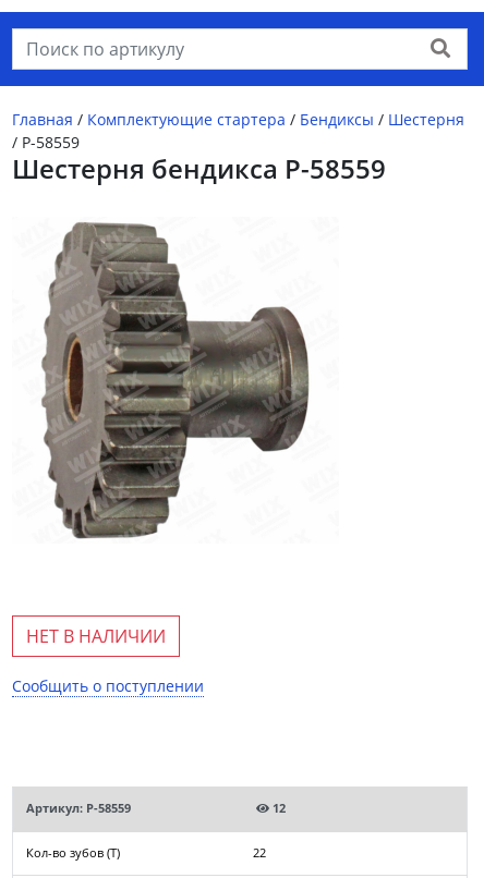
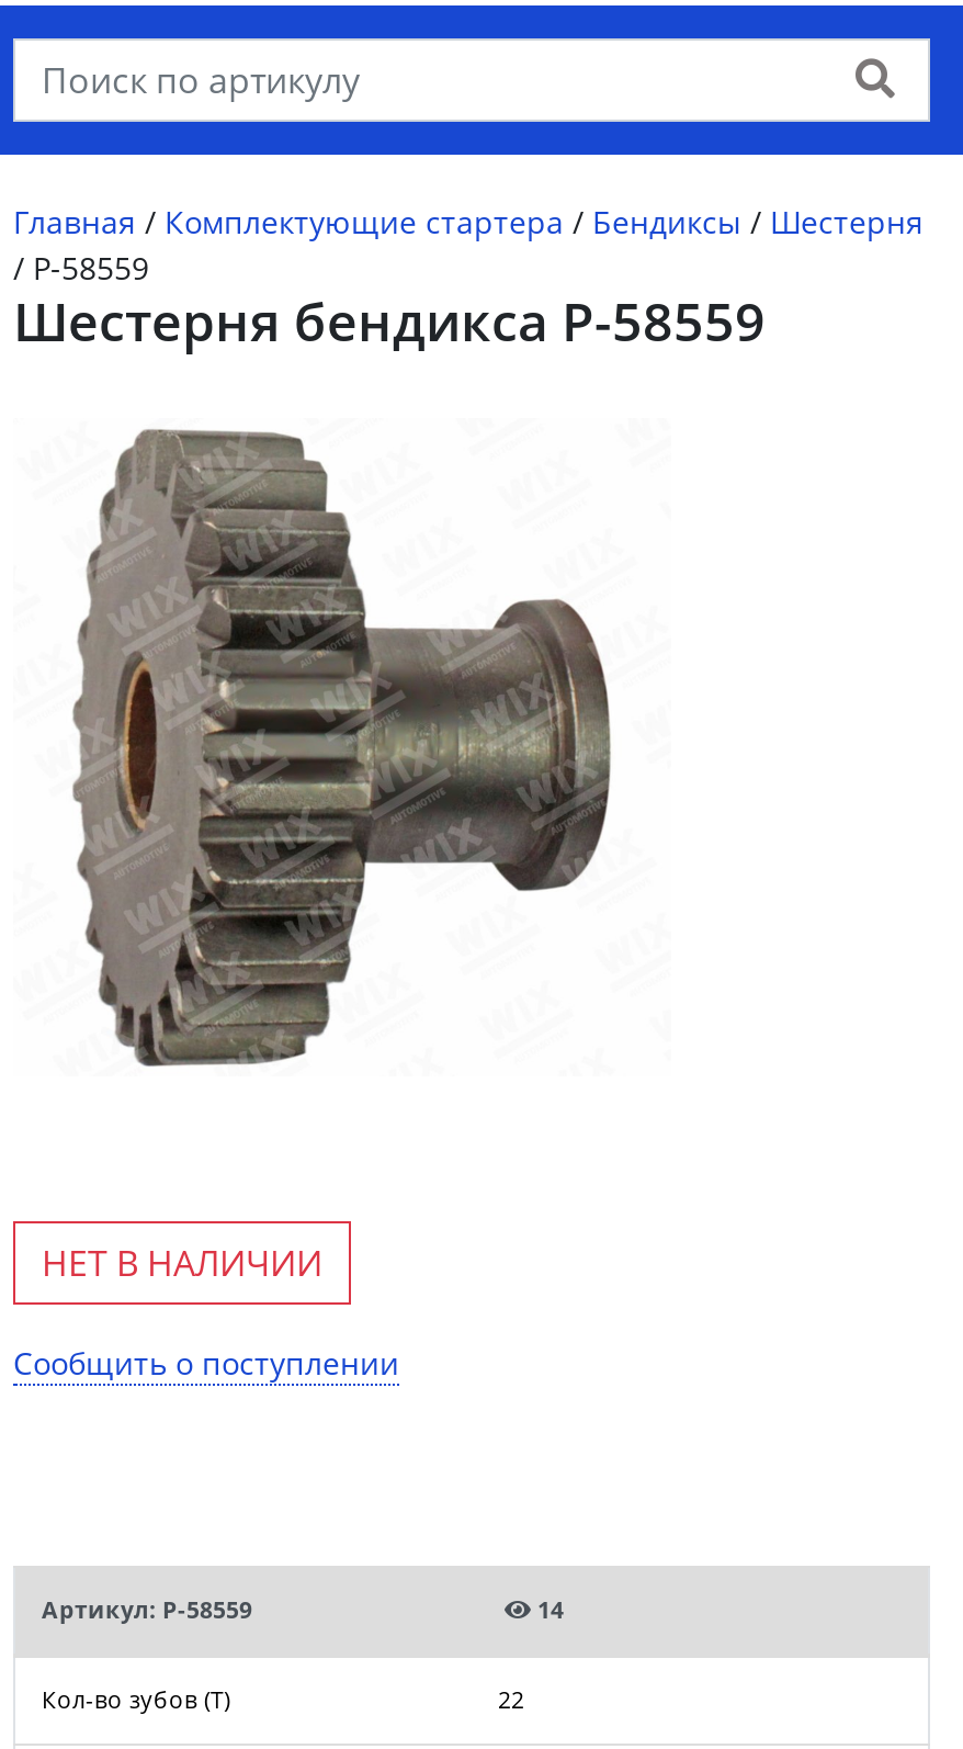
- 12
+ 14
